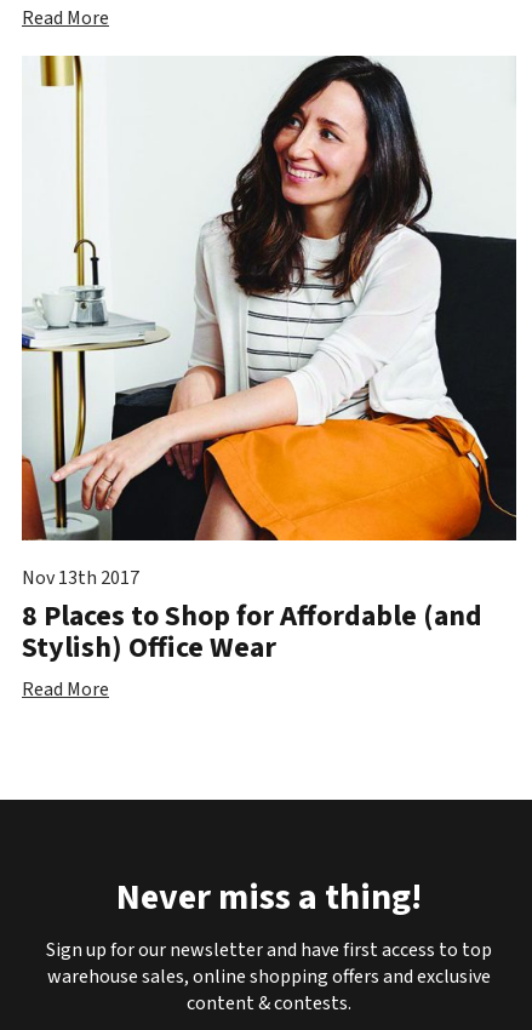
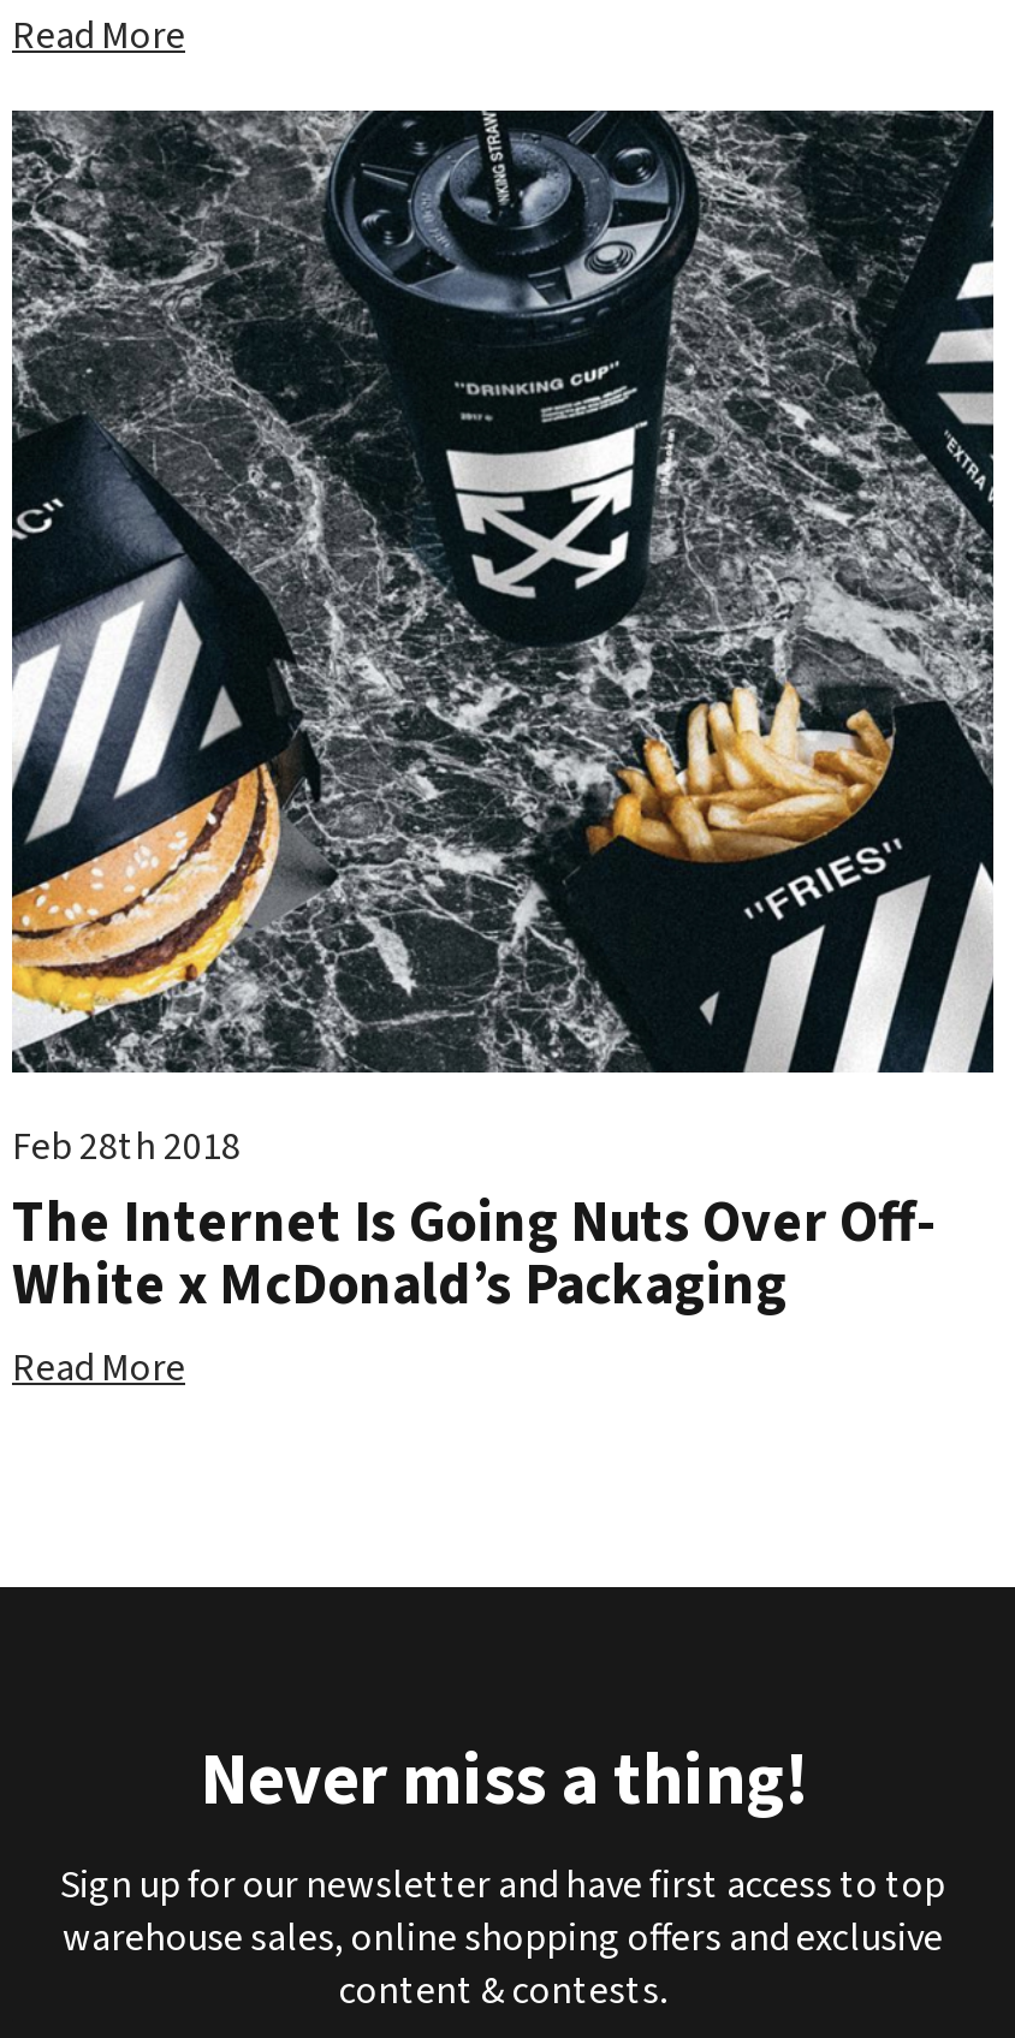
- [image]
- Nov 13th 2017
- 8 Places to Shop for Affordable (and
- Stylish) Office Wear
+ [image]
+ Feb 28th 2018
+ The Internet Is Going Nuts Over Off-
+ White x McDonald’s Packaging
